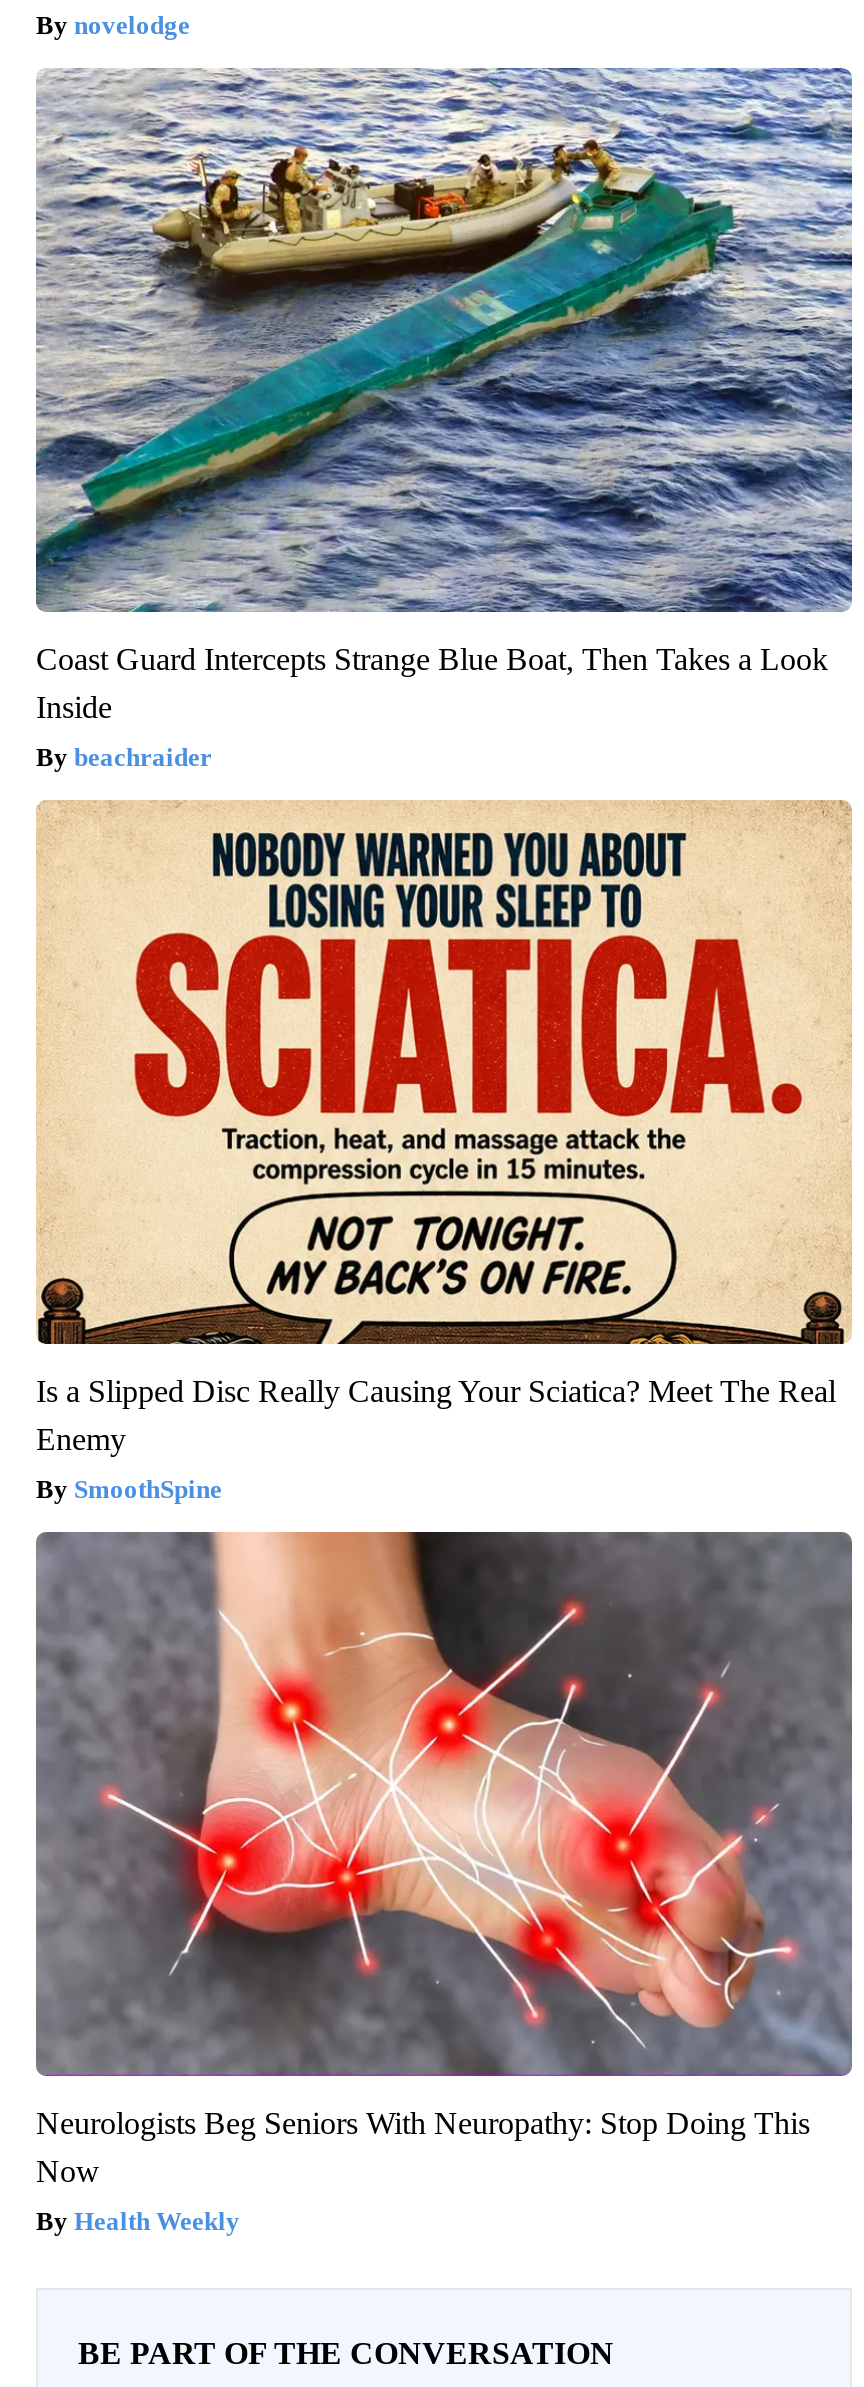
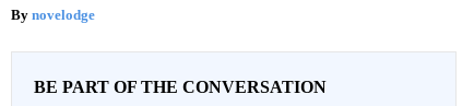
- [image]
- Coast Guard Intercepts Strange Blue Boat, Then Takes a Look
- Inside
- beachraider

- [image]
- Is a Slipped Disc Really Causing Your Sciatica? Meet The Real
- Enemy
- SmoothSpine

- [image]
- Neurologists Beg Seniors With Neuropathy: Stop Doing This
- Now
- Health Weekly
